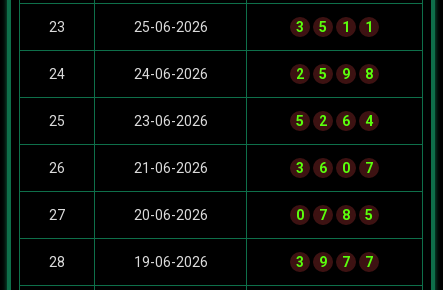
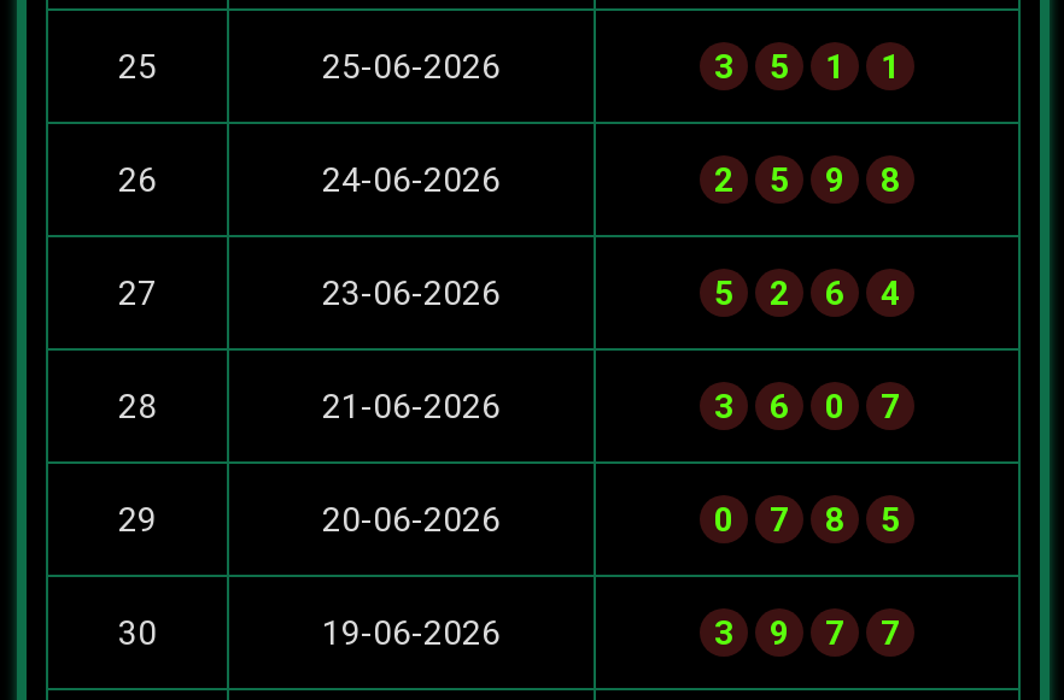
- 23
+ 25

- 24
+ 26

- 25
+ 27

- 26
+ 28

- 27
+ 29

- 28
+ 30
